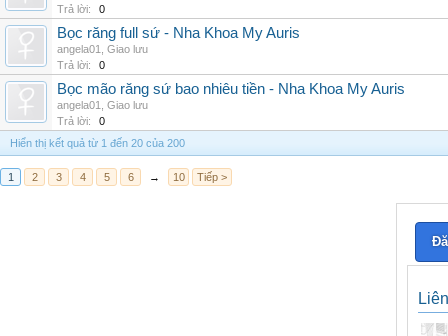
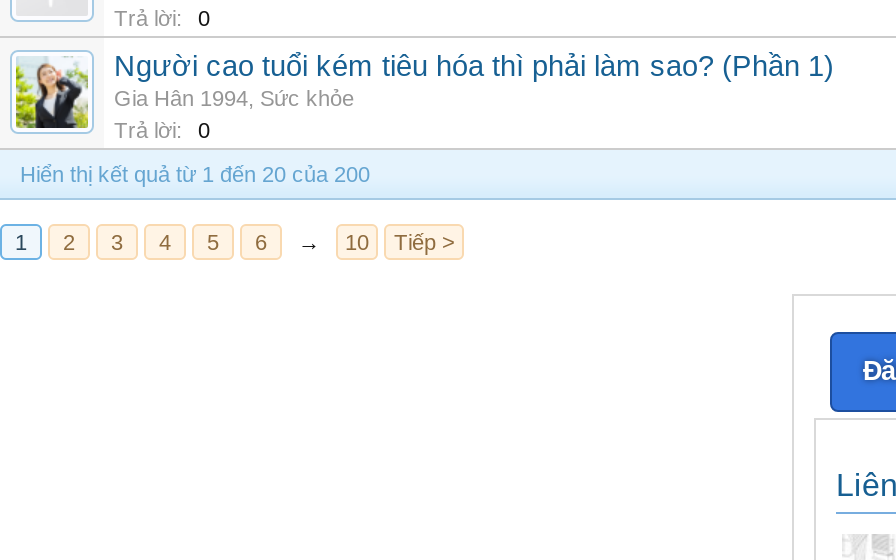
+ [image]

- Bọc răng full sứ - Nha Khoa My Auris
- angela01, Giao lưu
- Trả lời:
- 0
- Bọc mão răng sứ bao nhiêu tiền - Nha Khoa My Auris
- angela01, Giao lưu
+ Người cao tuổi kém tiêu hóa thì phải làm sao? (Phần 1)
+ Gia Hân 1994, Sức khỏe
